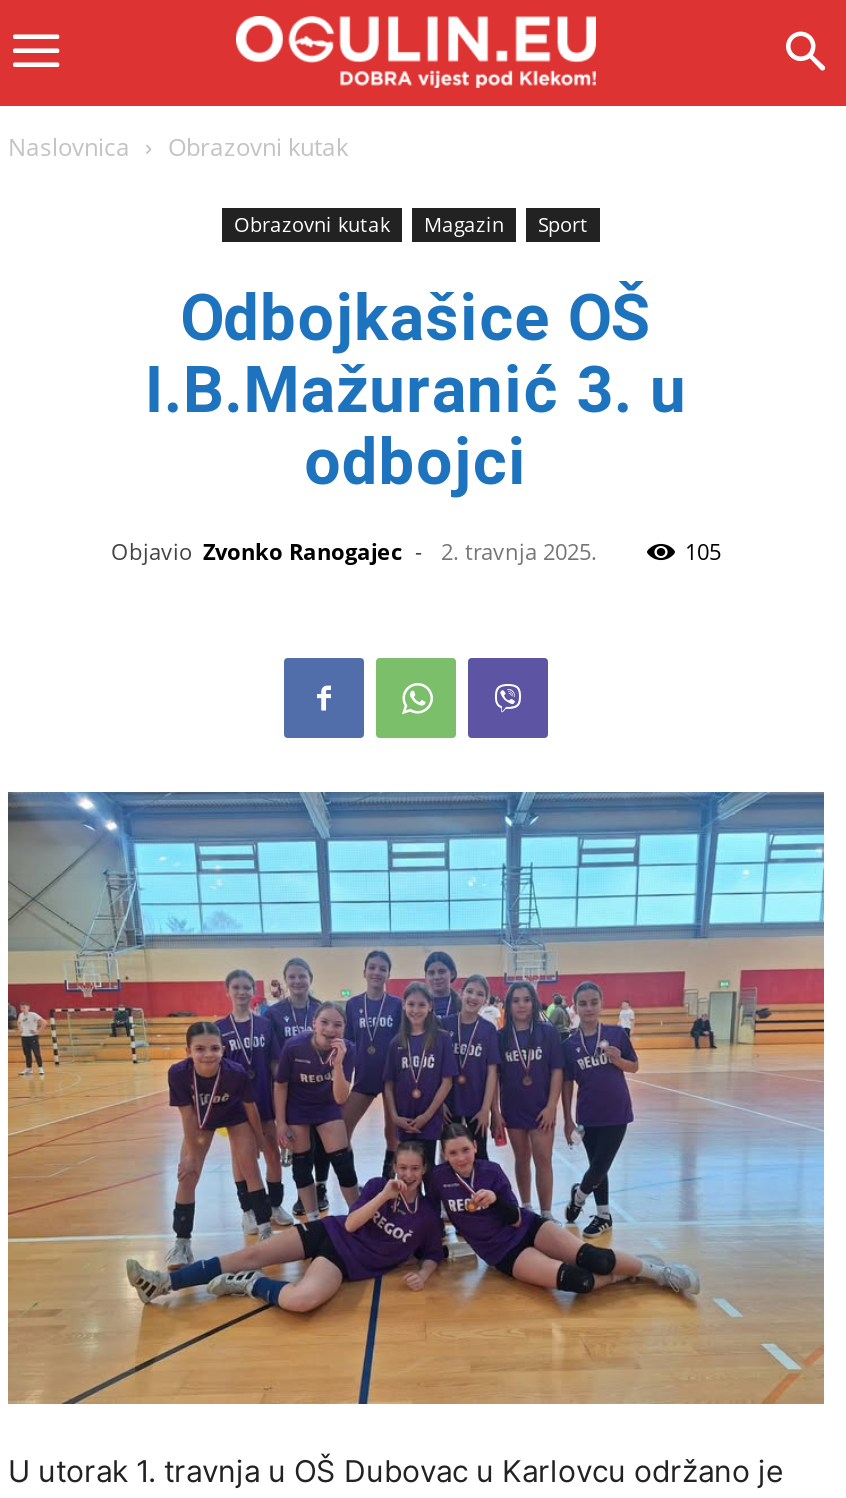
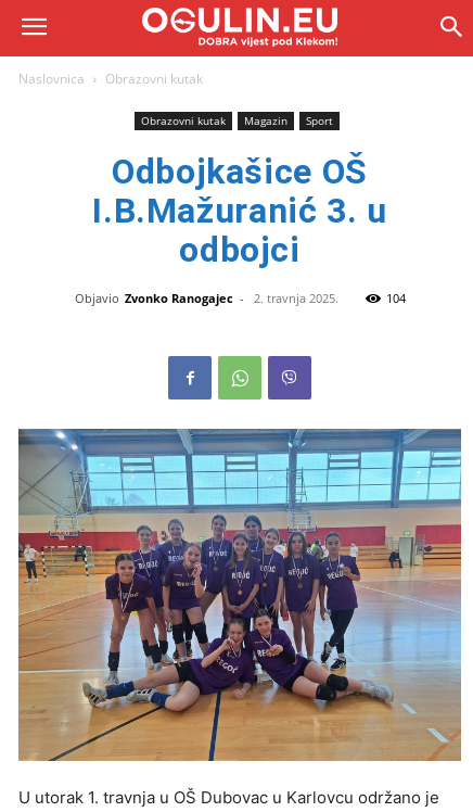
- 105
+ 104
